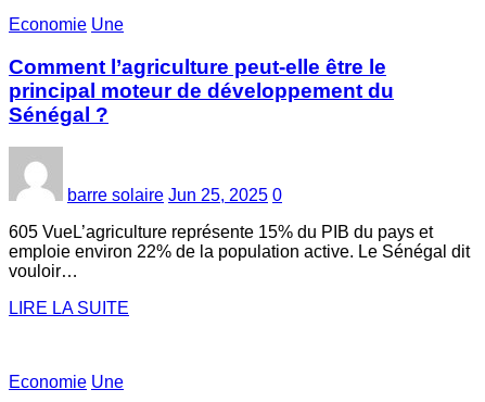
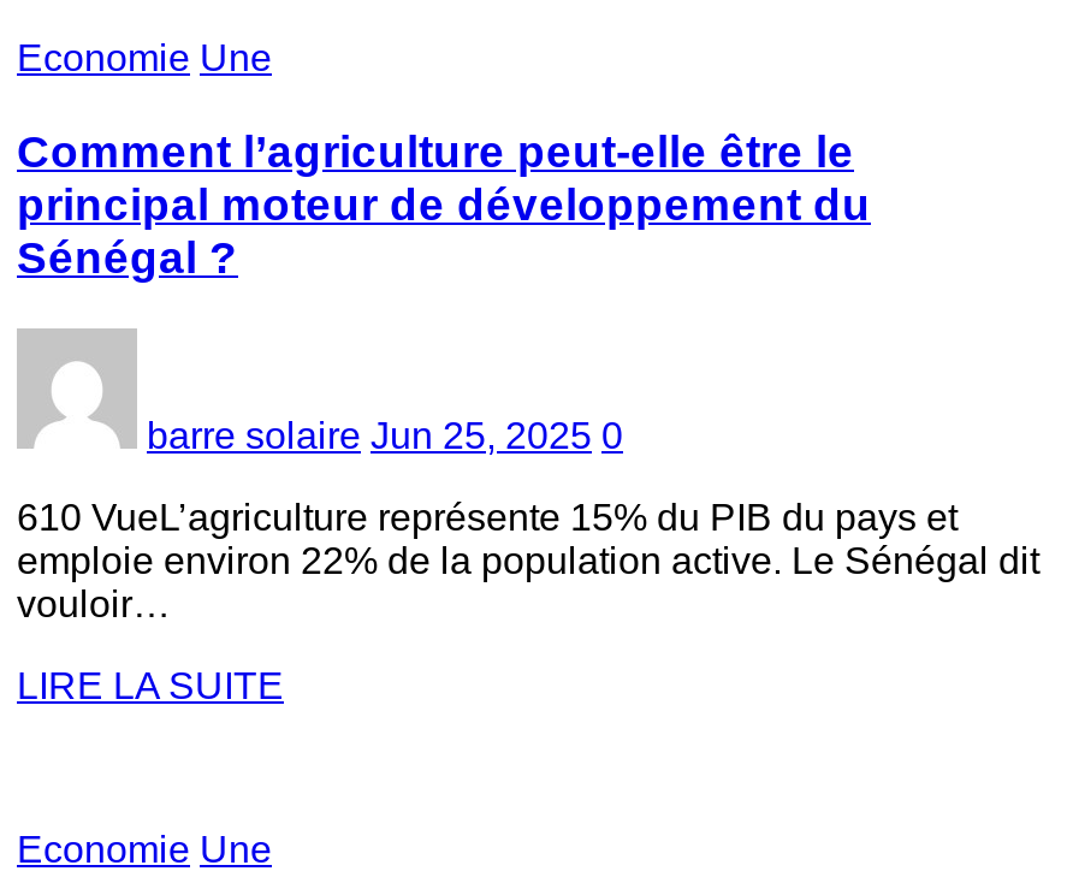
- 605 VueL’agriculture représente 15% du PIB du pays et
+ 610 VueL’agriculture représente 15% du PIB du pays et
